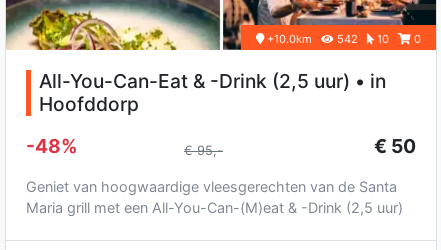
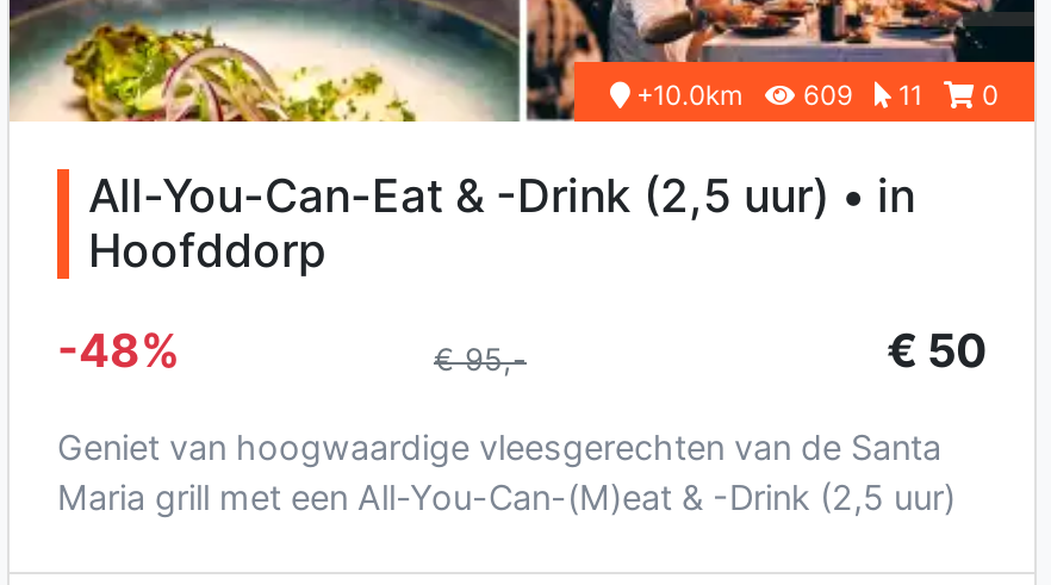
- +10.0km 542 10 0
+ +10.0km 609 11 0
